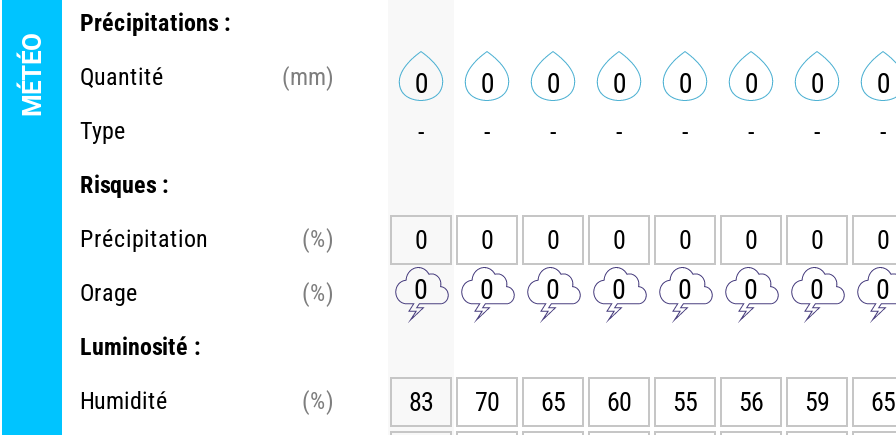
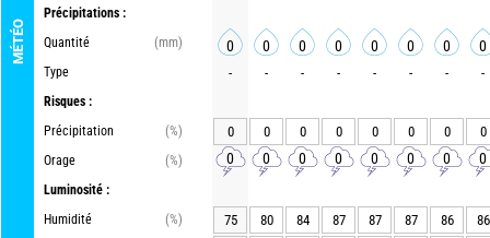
- 83
+ 75

- 70
+ 80

- 65
+ 84

- 60
+ 87

- 55
+ 87

- 56
+ 87

- 59
+ 86

- 65
+ 86
